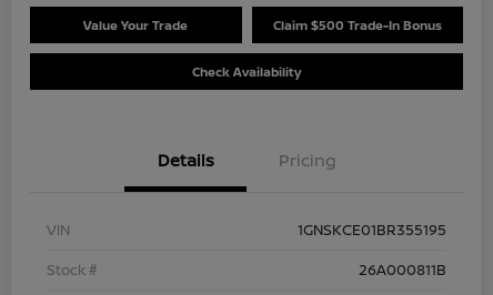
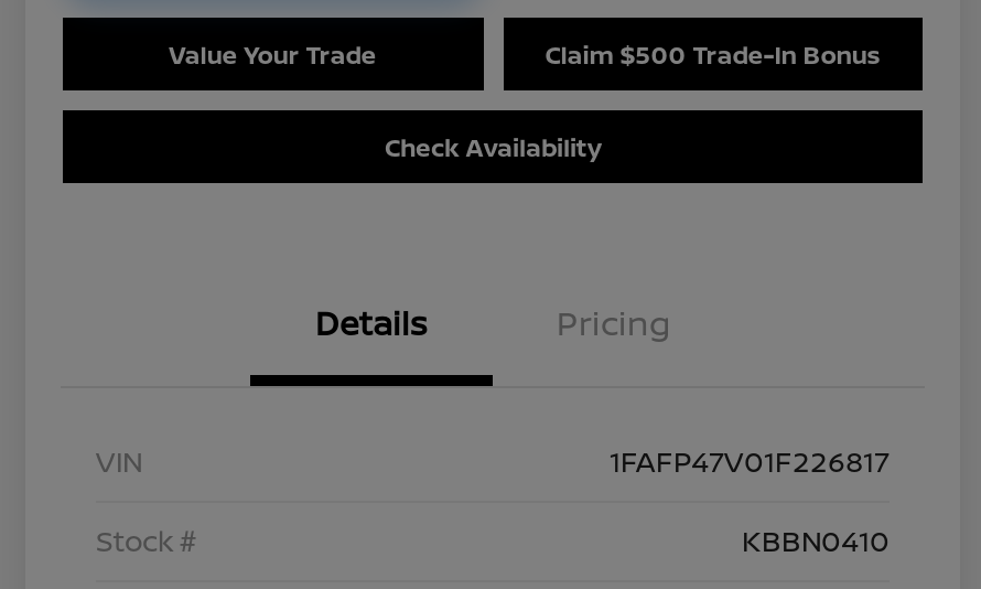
- 1GNSKCE01BR355195
+ 1FAFP47V01F226817

- 26A000811B
+ KBBN0410
